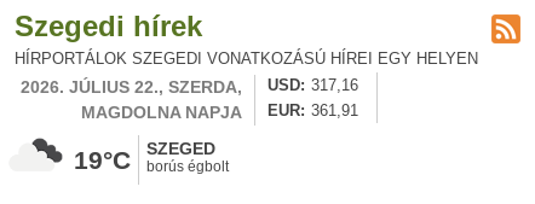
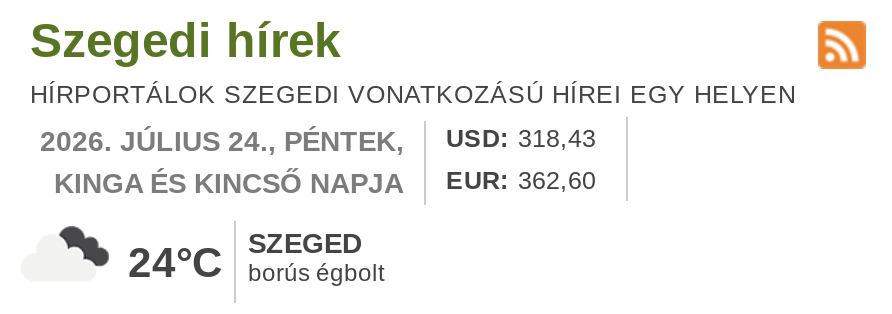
- 2026. JÚLIUS 22., SZERDA,
- MAGDOLNA NAPJA
+ 2026. JÚLIUS 24., PÉNTEK,
+ KINGA ÉS KINCSŐ NAPJA

- 317,16
+ 318,43

- 361,91
+ 362,60

- 19°C SZEGED borús égbolt
+ 24°C SZEGED borús égbolt
